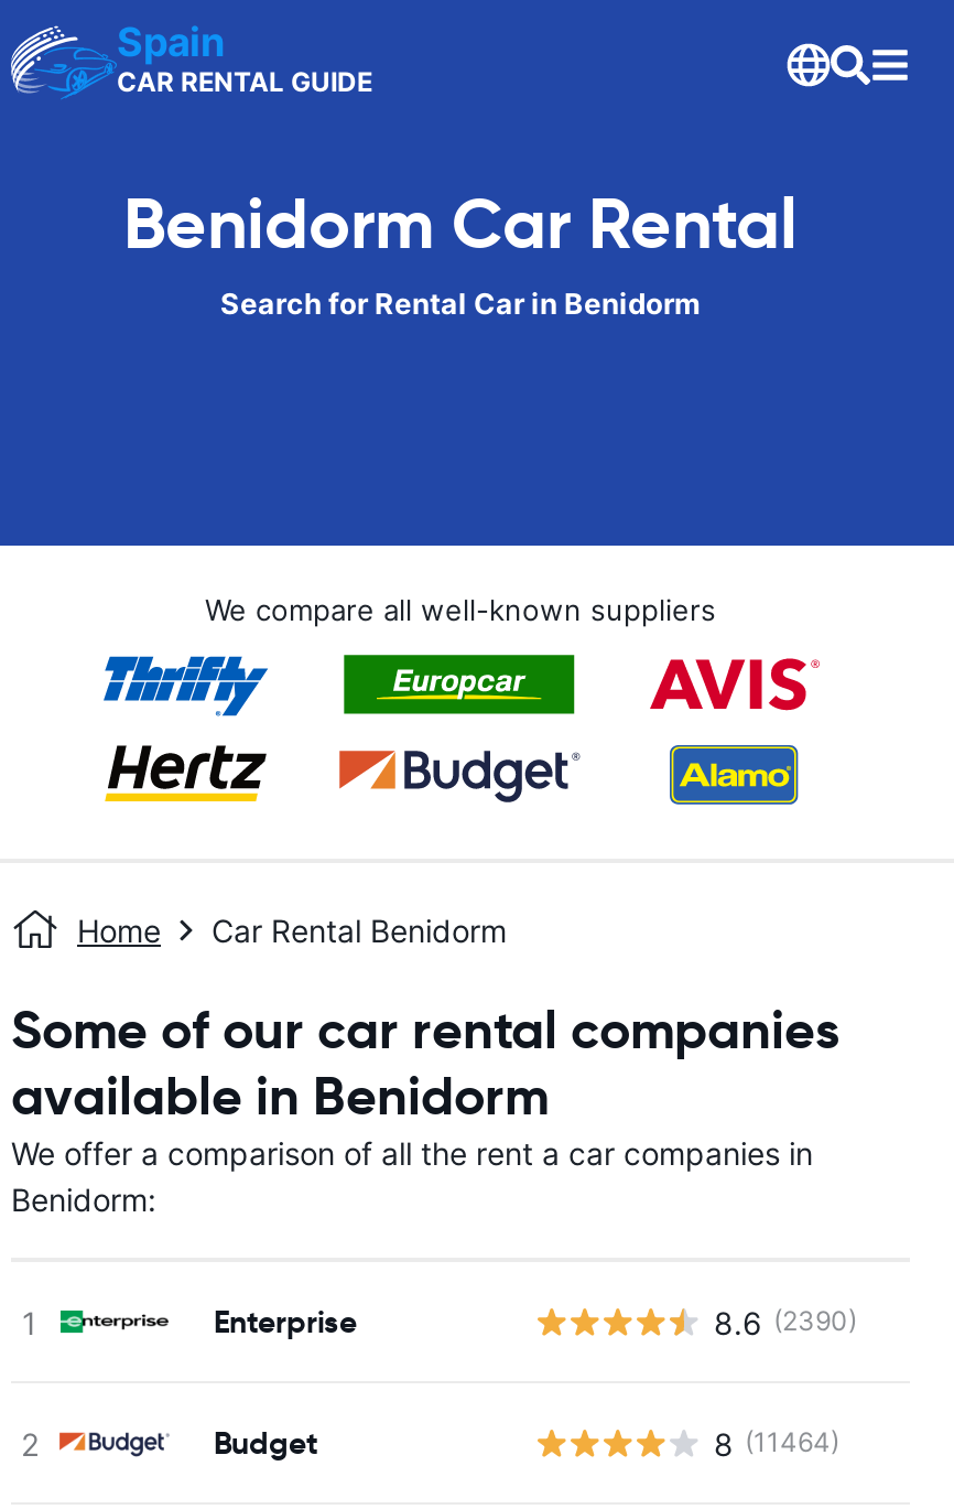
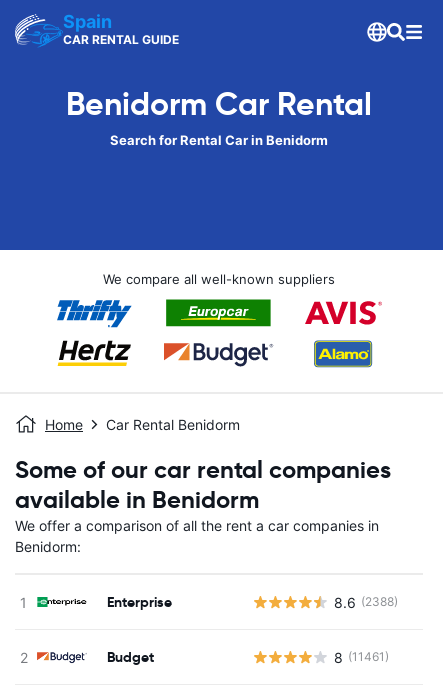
- 8.6 (2390)
+ 8.6 (2388)

- 8 (11464)
+ 8 (11461)
